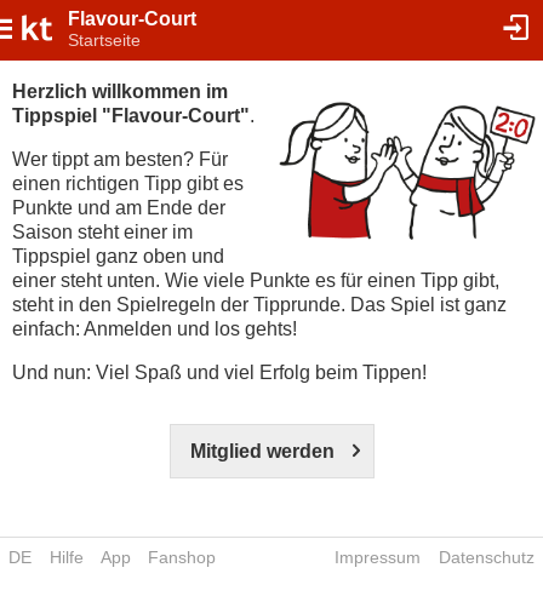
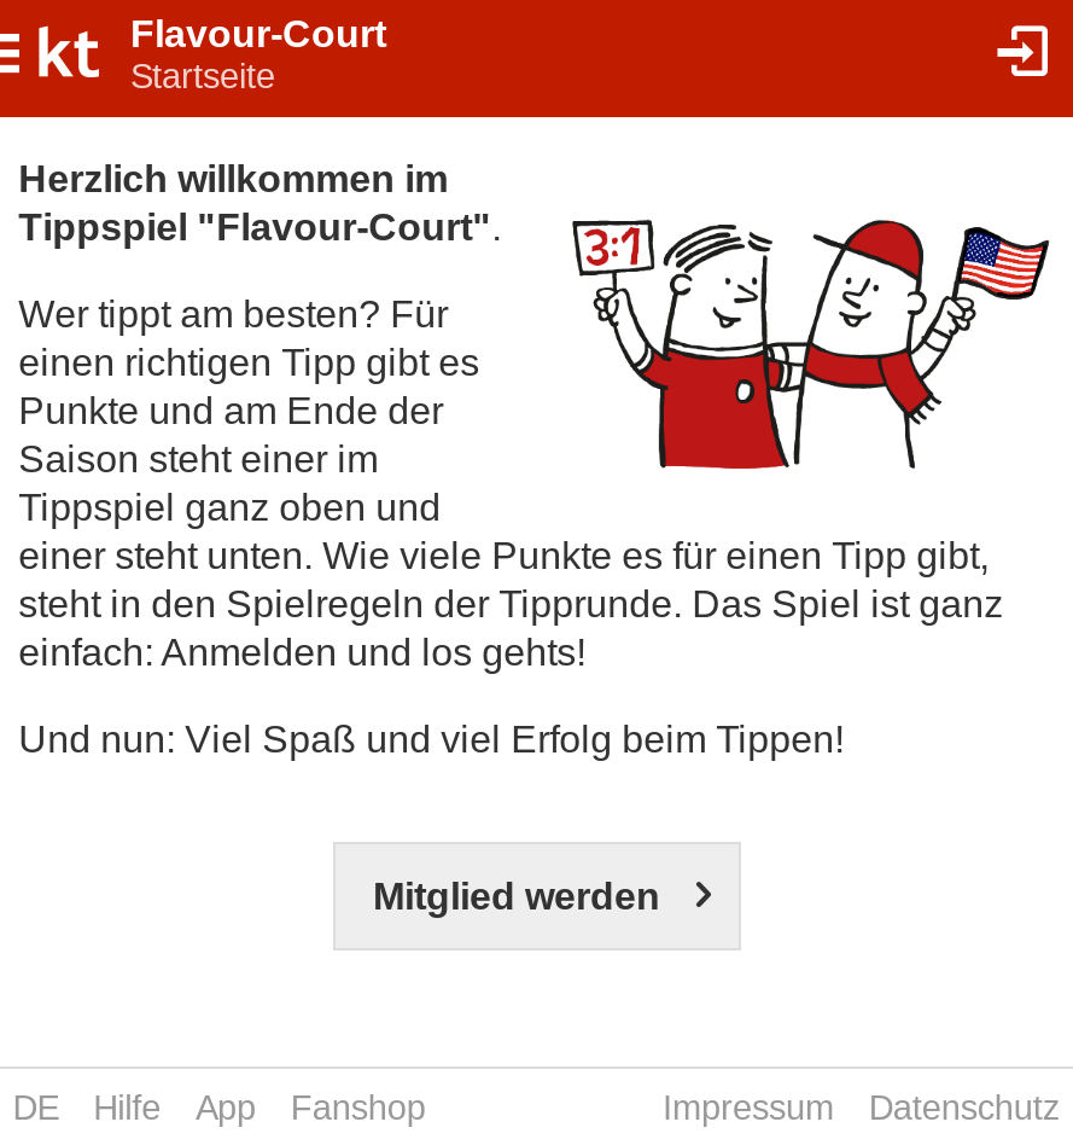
- [image]
+ [image]
